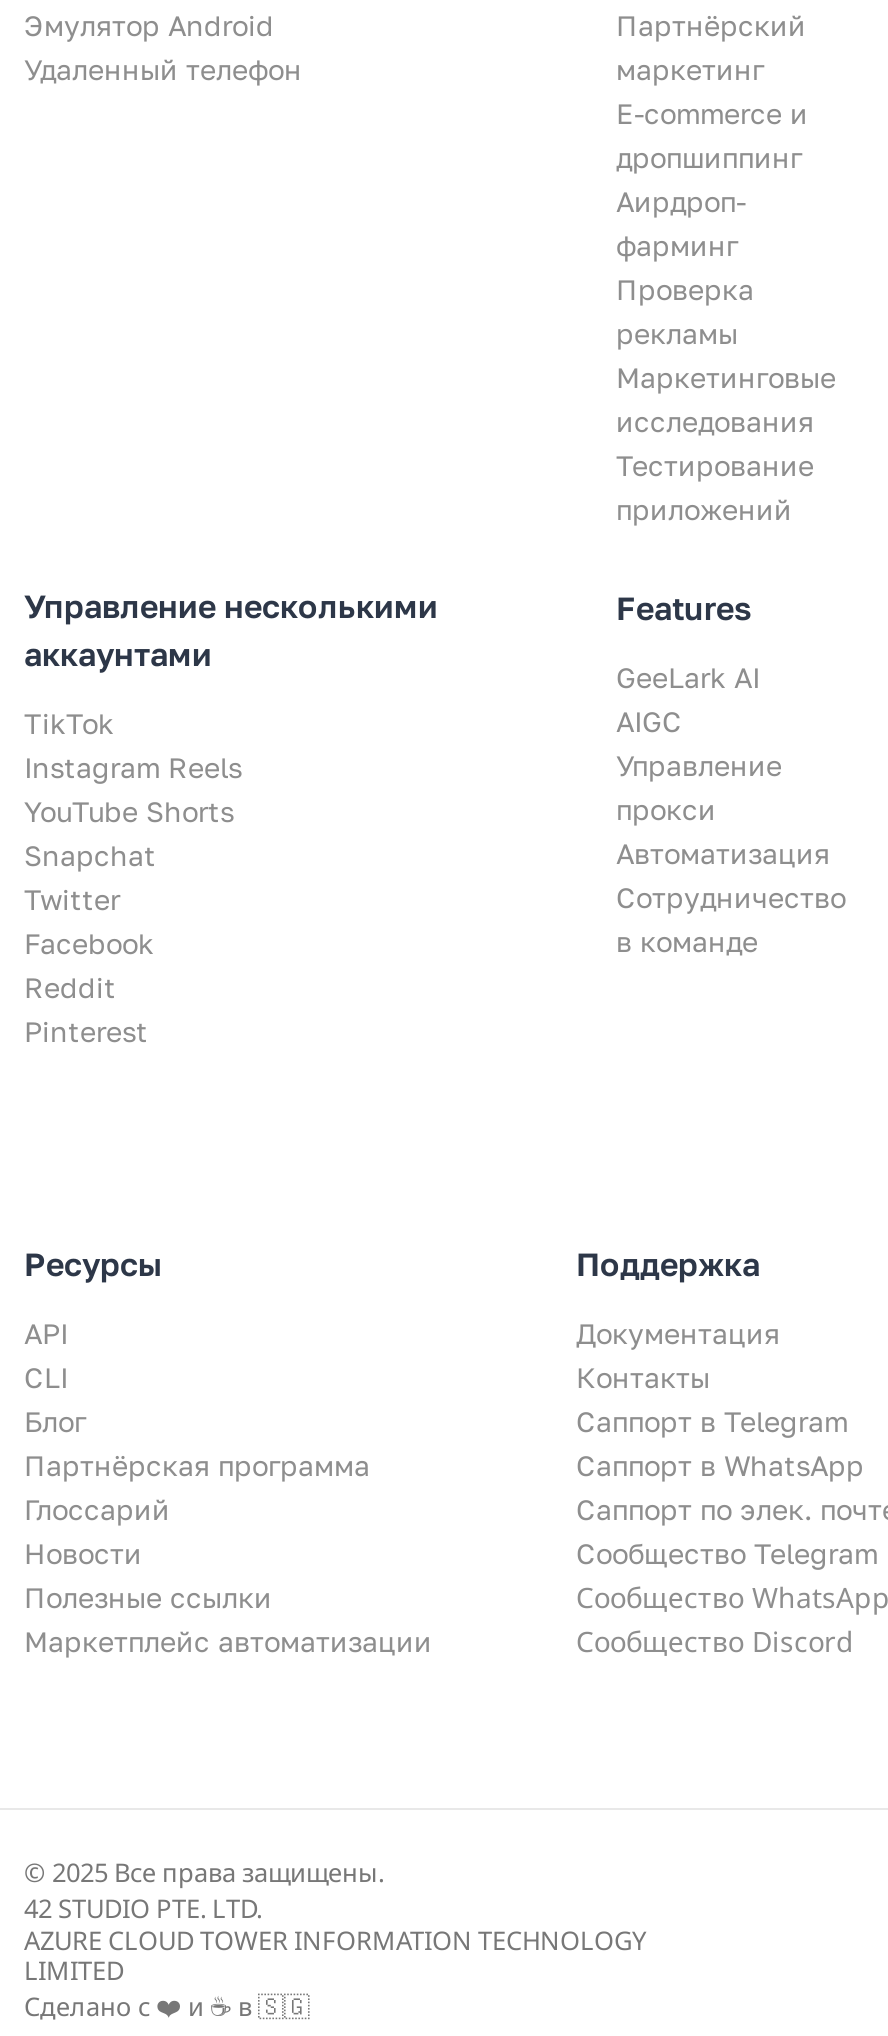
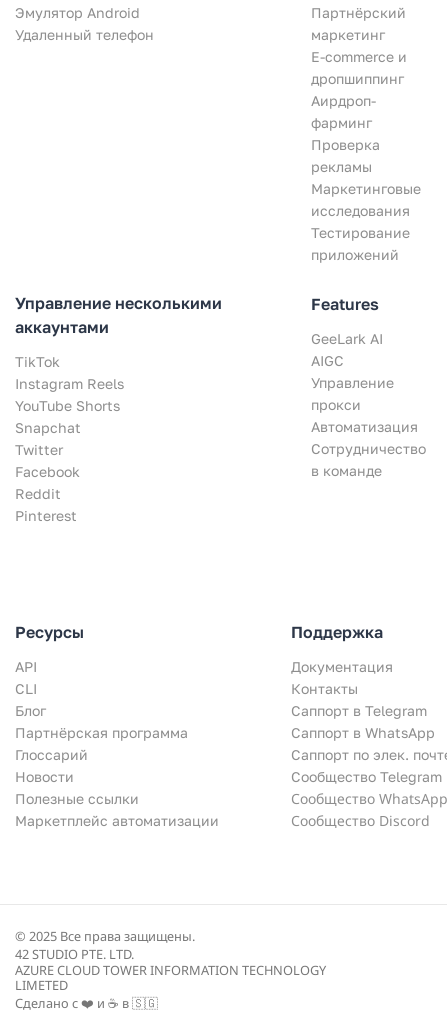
- LIMITED
+ LIMETED
